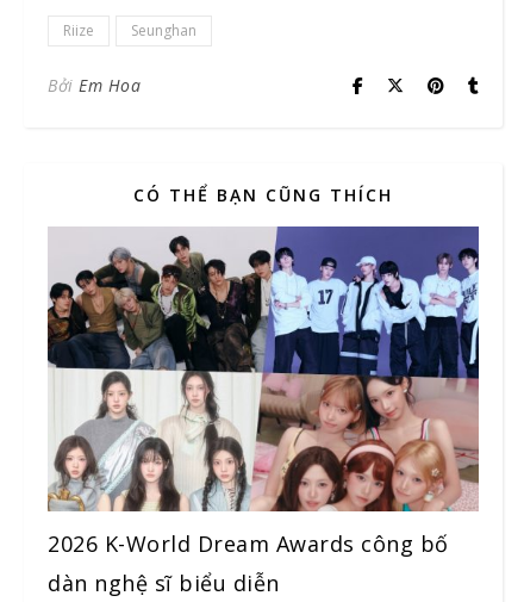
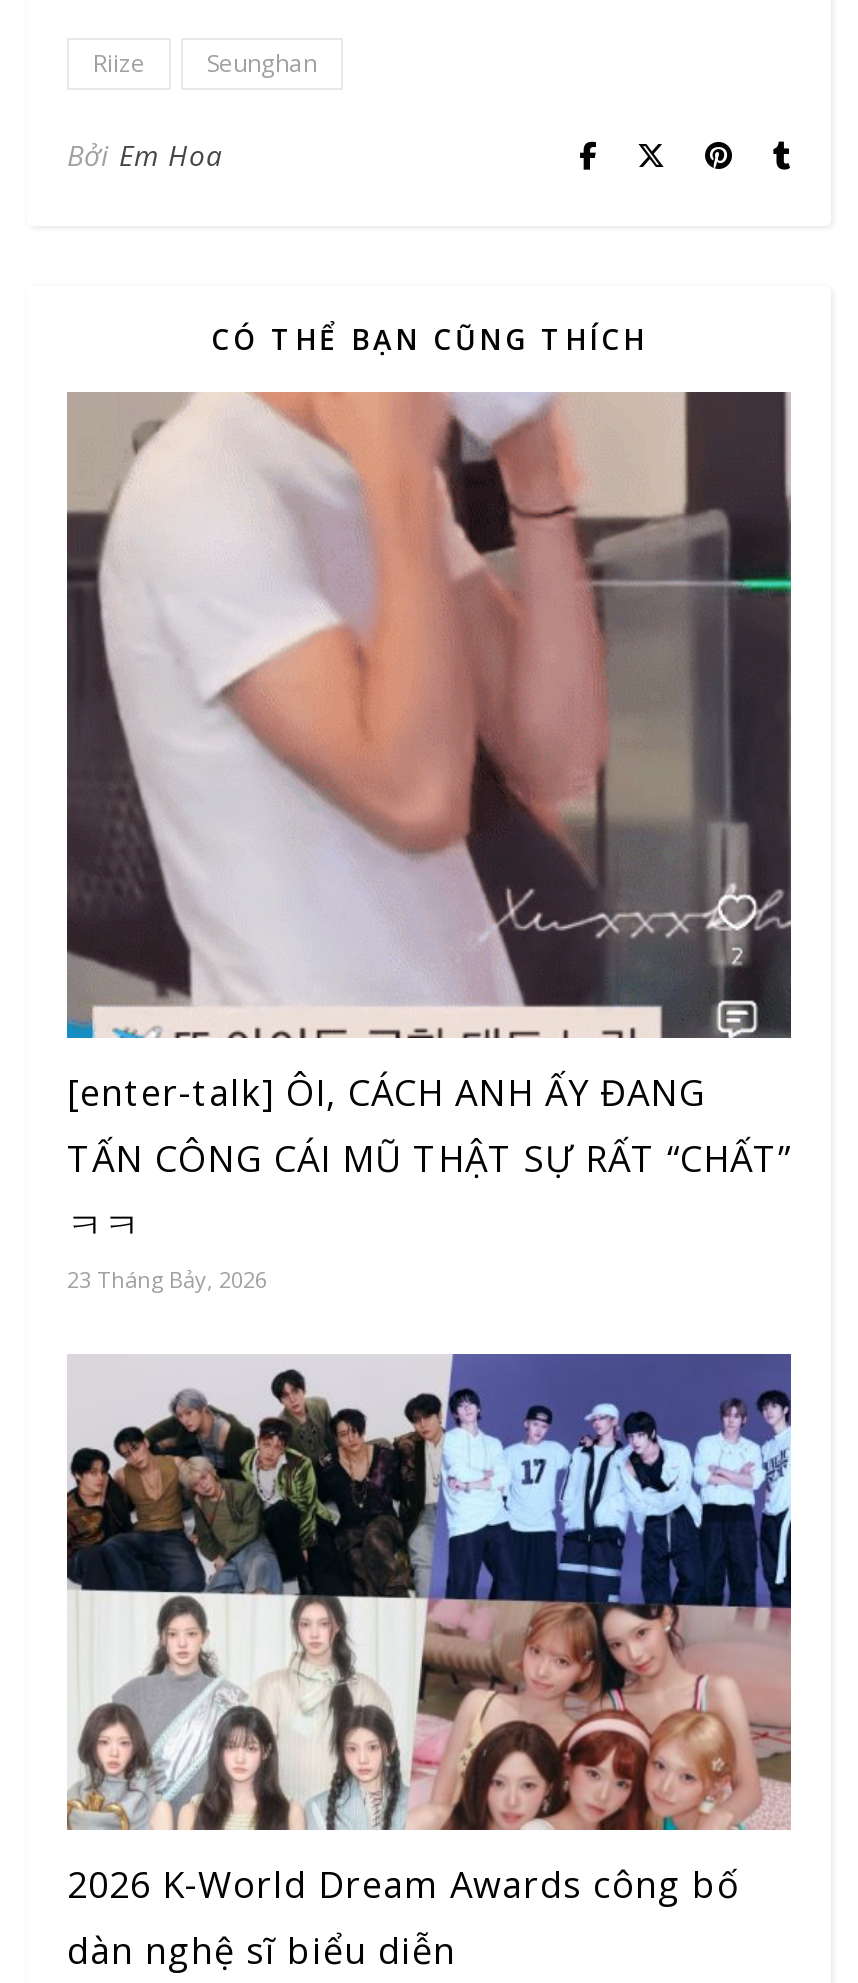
+ [image]
+ [enter-talk] ÔI, CÁCH ANH ẤY ĐANG
+ TẤN CÔNG CÁI MŨ THẬT SỰ RẤT “CHẤT”
+ ㅋㅋ
+ 23 Tháng Bảy, 2026
